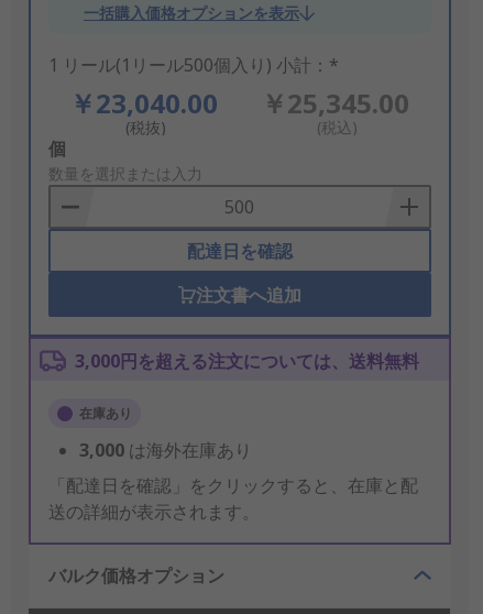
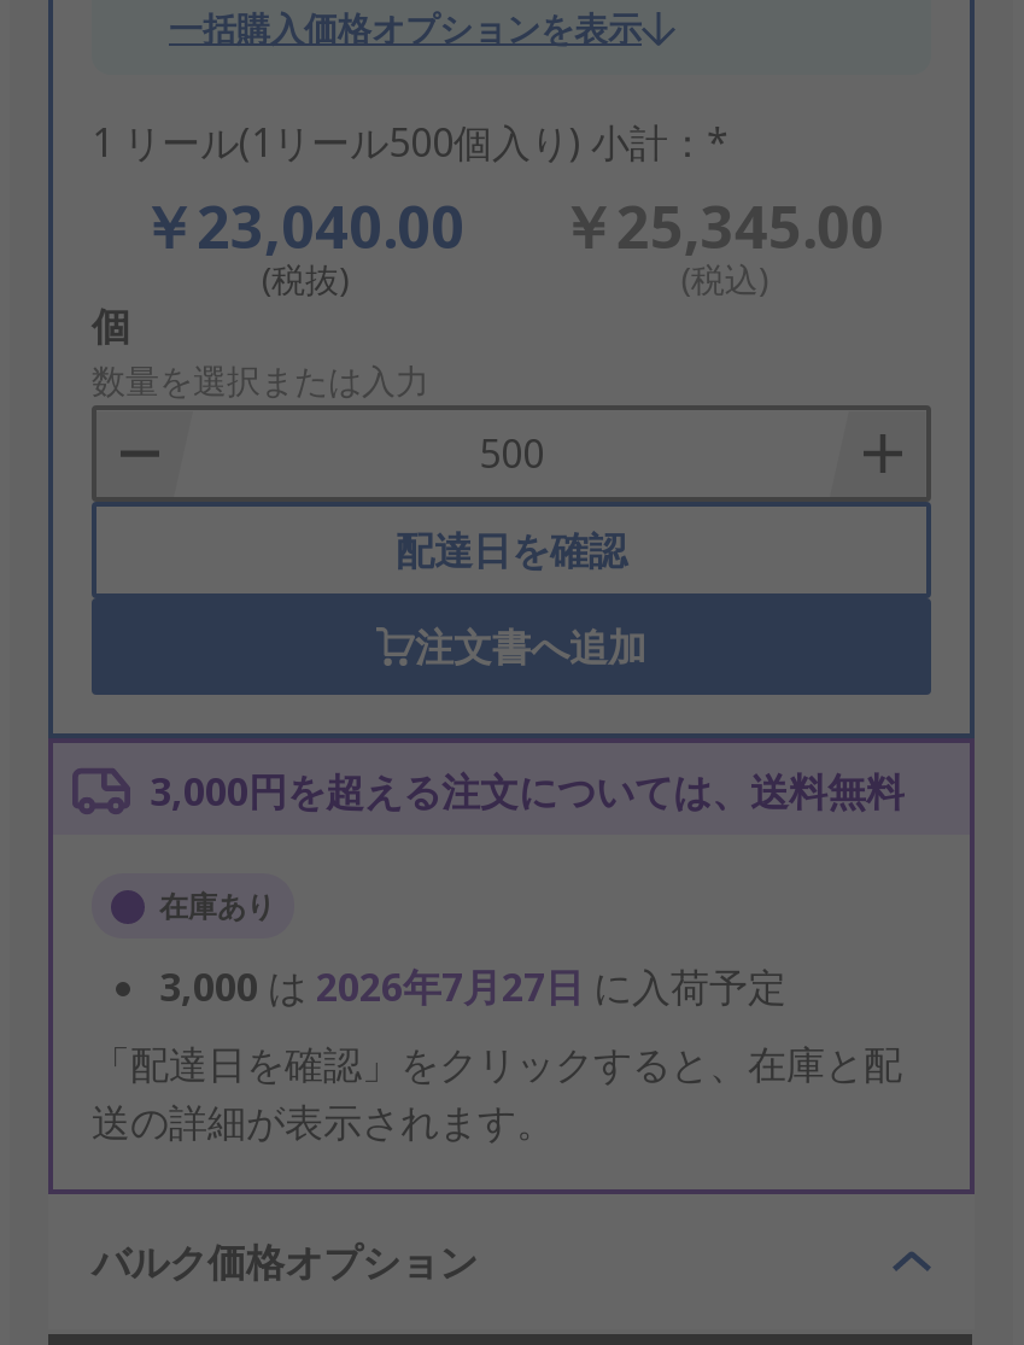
- 3,000は海外在庫あり
+ 3,000は2026年7月27日に入荷予定
